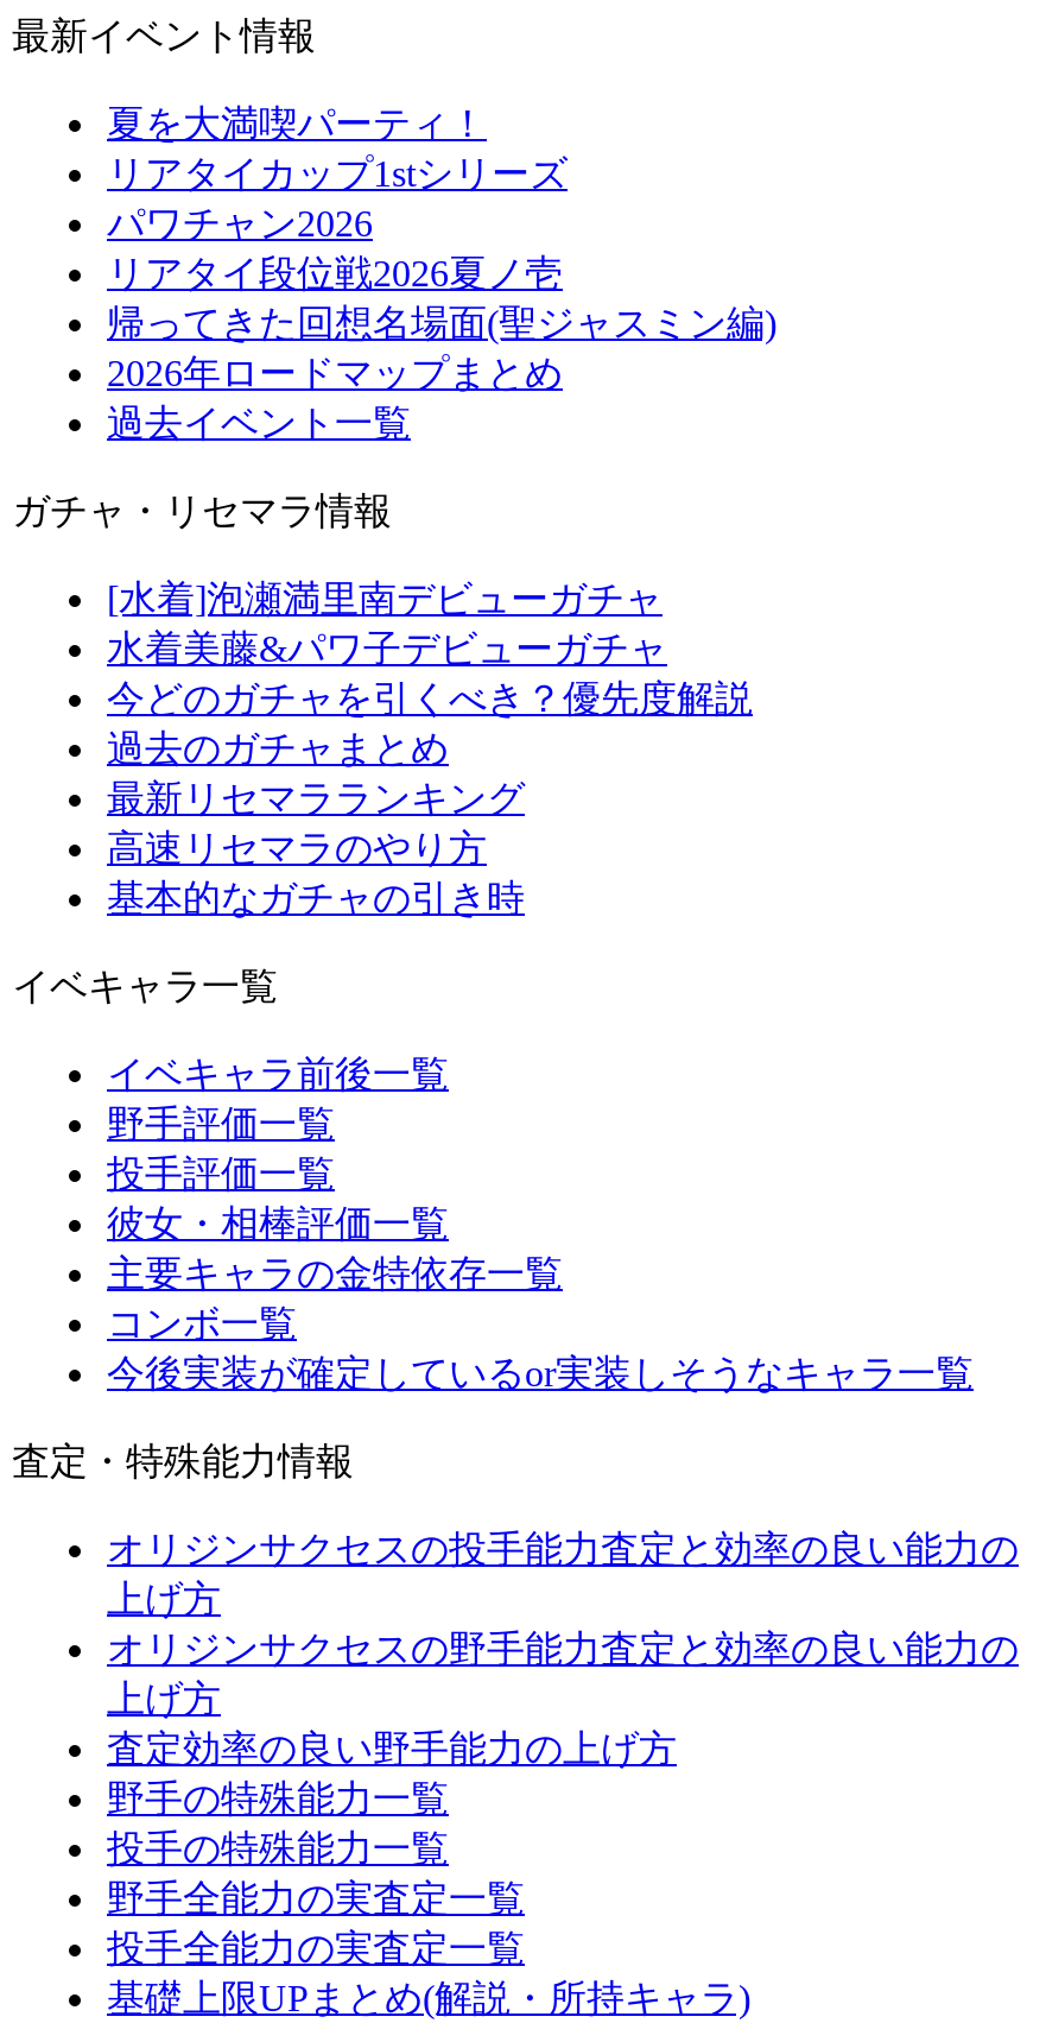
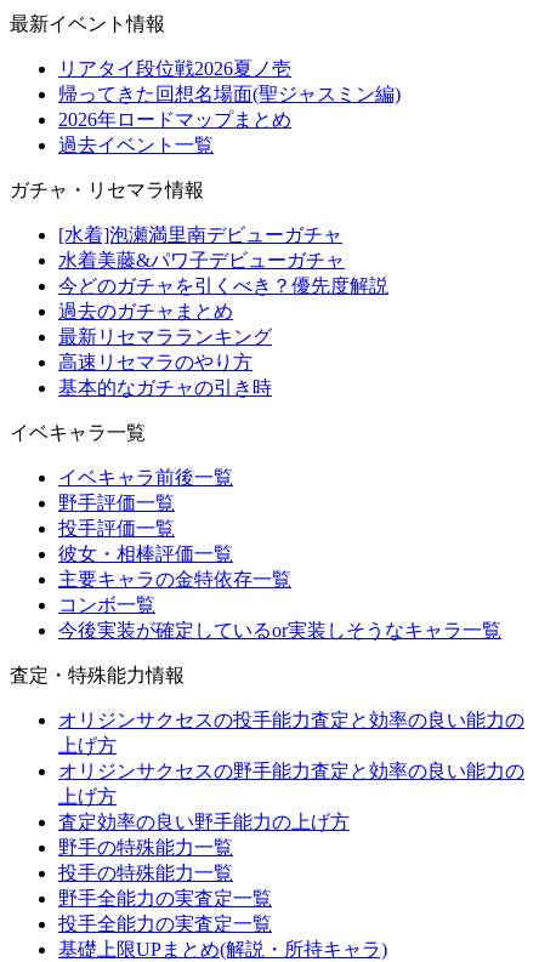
- 夏を大満喫パーティ！
- リアタイカップ1stシリーズ
- パワチャン2026
